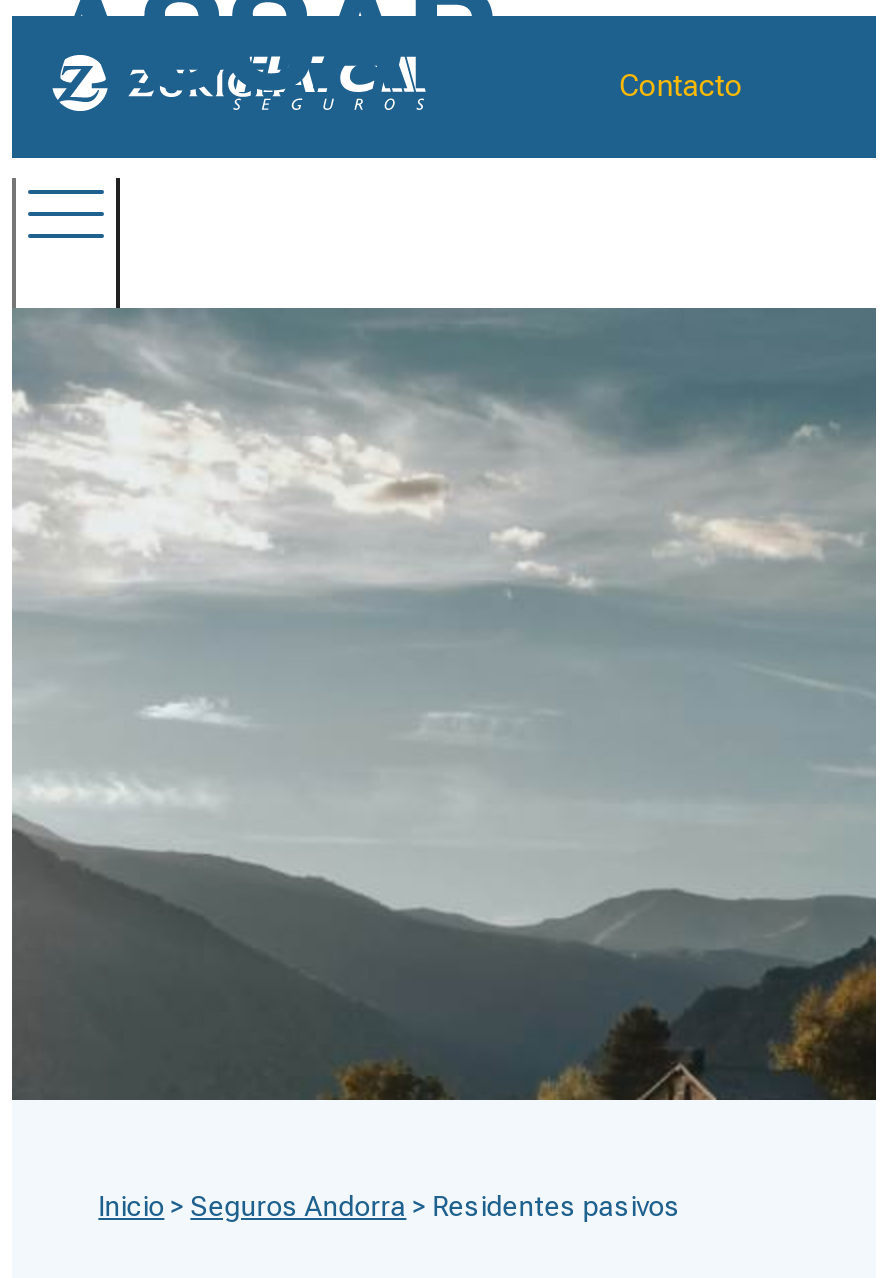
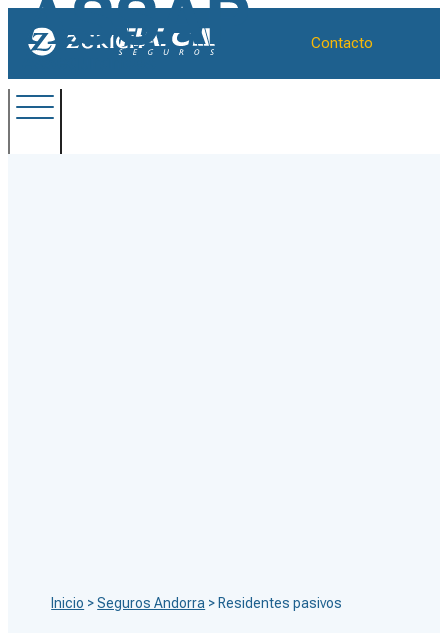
- [image]
